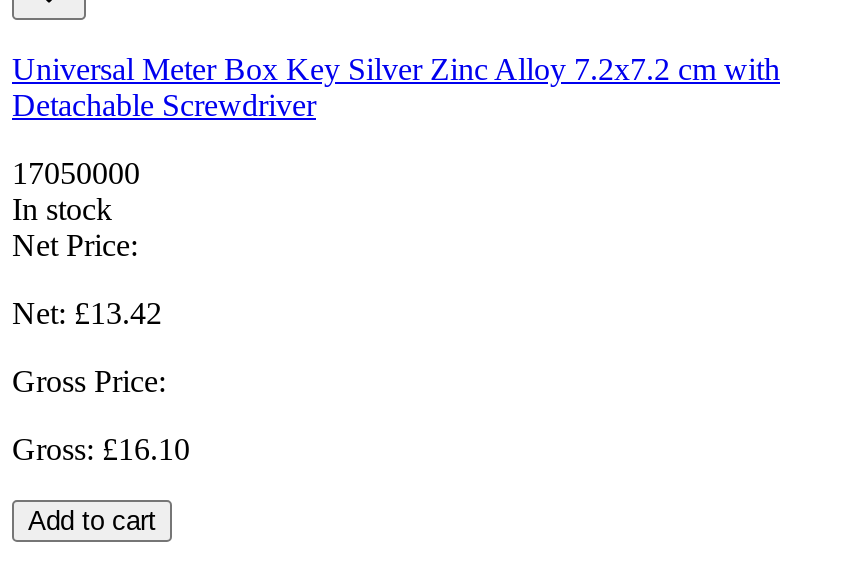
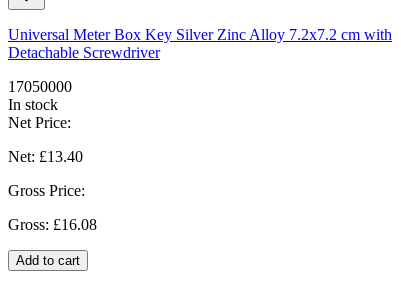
- Net: £13.42
+ Net: £13.40

- Gross: £16.10
+ Gross: £16.08
